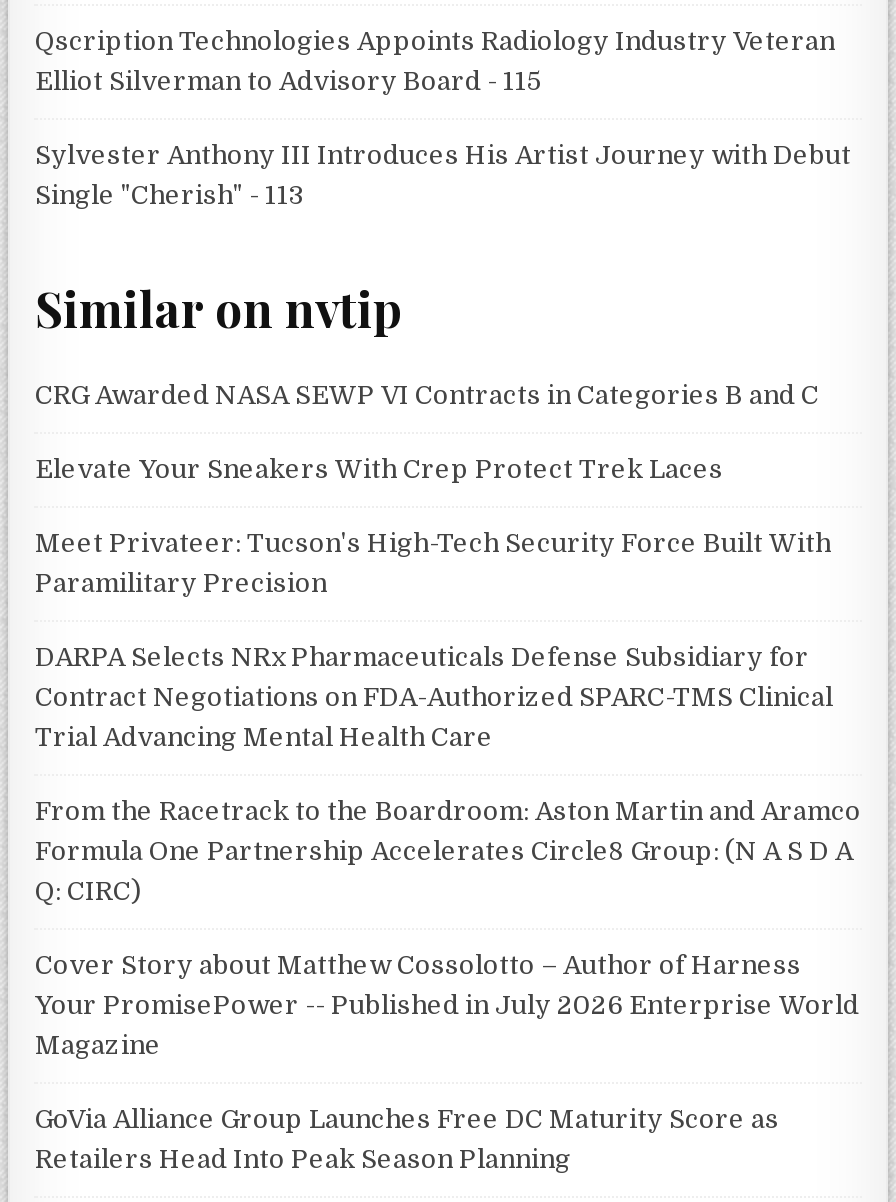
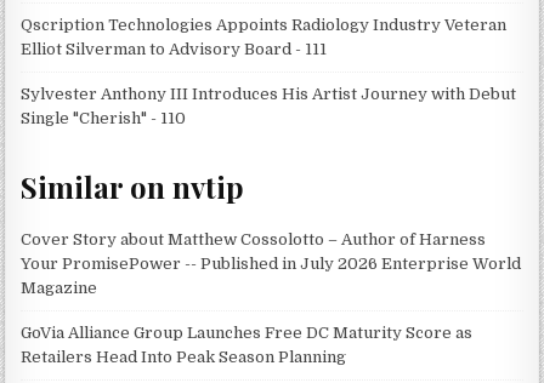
- Elliot Silverman to Advisory Board - 115
+ Elliot Silverman to Advisory Board - 111

- Single "Cherish" - 113
+ Single "Cherish" - 110

- CRG Awarded NASA SEWP VI Contracts in Categories B and C
- Elevate Your Sneakers With Crep Protect Trek Laces
- Meet Privateer: Tucson's High-Tech Security Force Built With
- Paramilitary Precision
- DARPA Selects NRx Pharmaceuticals Defense Subsidiary for
- Contract Negotiations on FDA-Authorized SPARC-TMS Clinical
- Trial Advancing Mental Health Care
- From the Racetrack to the Boardroom: Aston Martin and Aramco
- Formula One Partnership Accelerates Circle8 Group: (N A S D A
- Q: CIRC)
